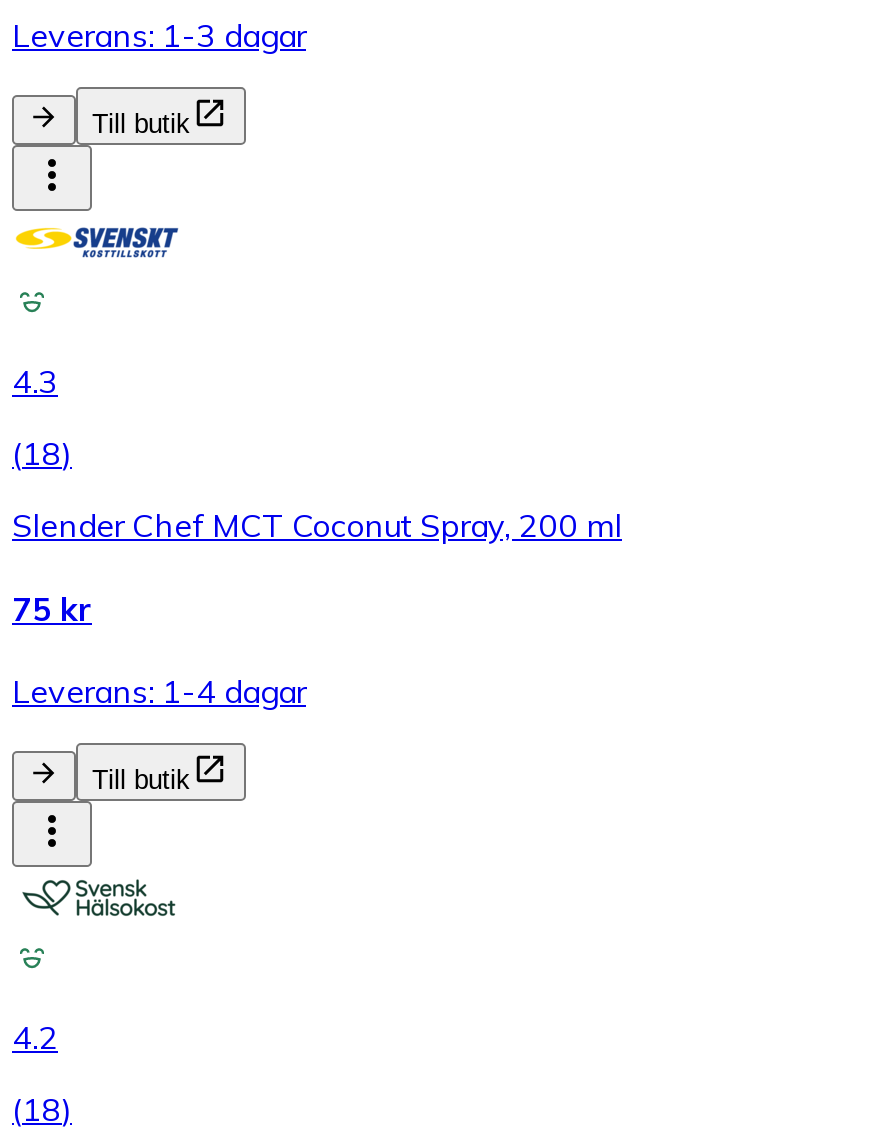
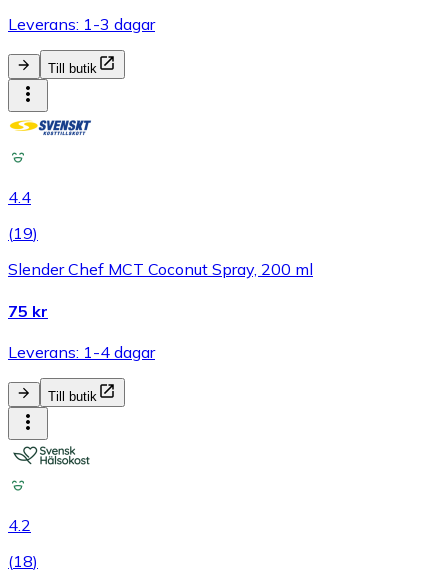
- 4.3
+ 4.4

- (18)
+ (19)
